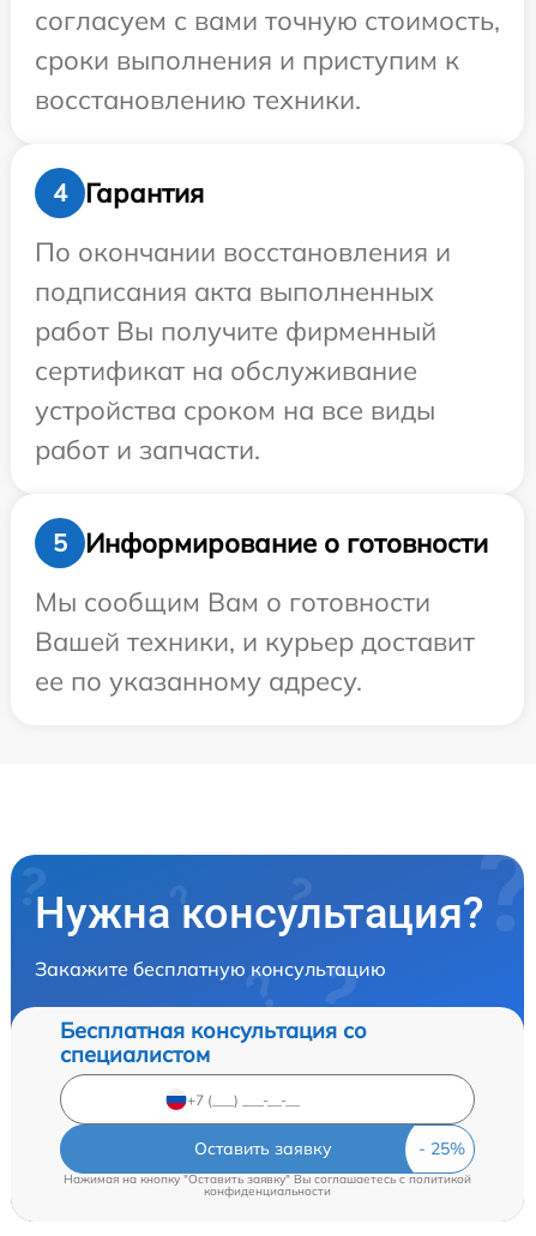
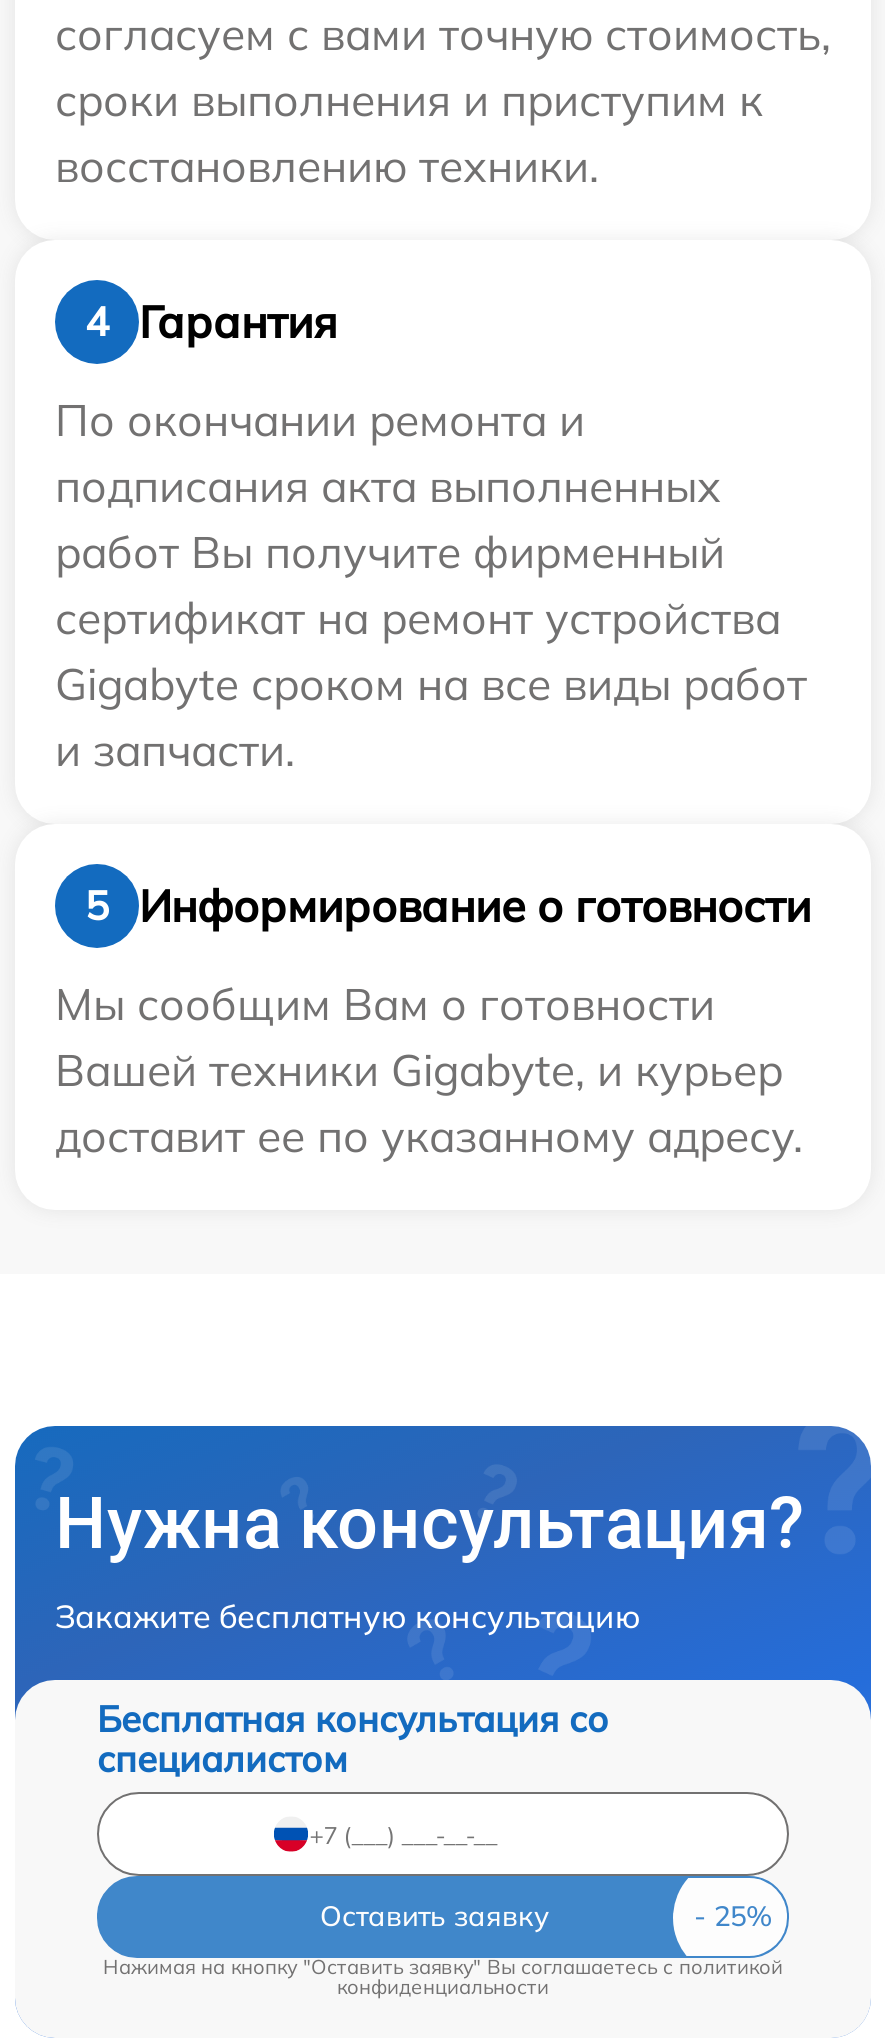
- По окончании восстановления и
+ По окончании ремонта и

- сертификат на обслуживание
- устройства сроком на все виды
- работ и запчасти.
+ сертификат на ремонт устройства
+ Gigabyte сроком на все виды работ
+ и запчасти.

- Вашей техники, и курьер доставит
- ее по указанному адресу.
+ Вашей техники Gigabyte, и курьер
+ доставит ее по указанному адресу.
